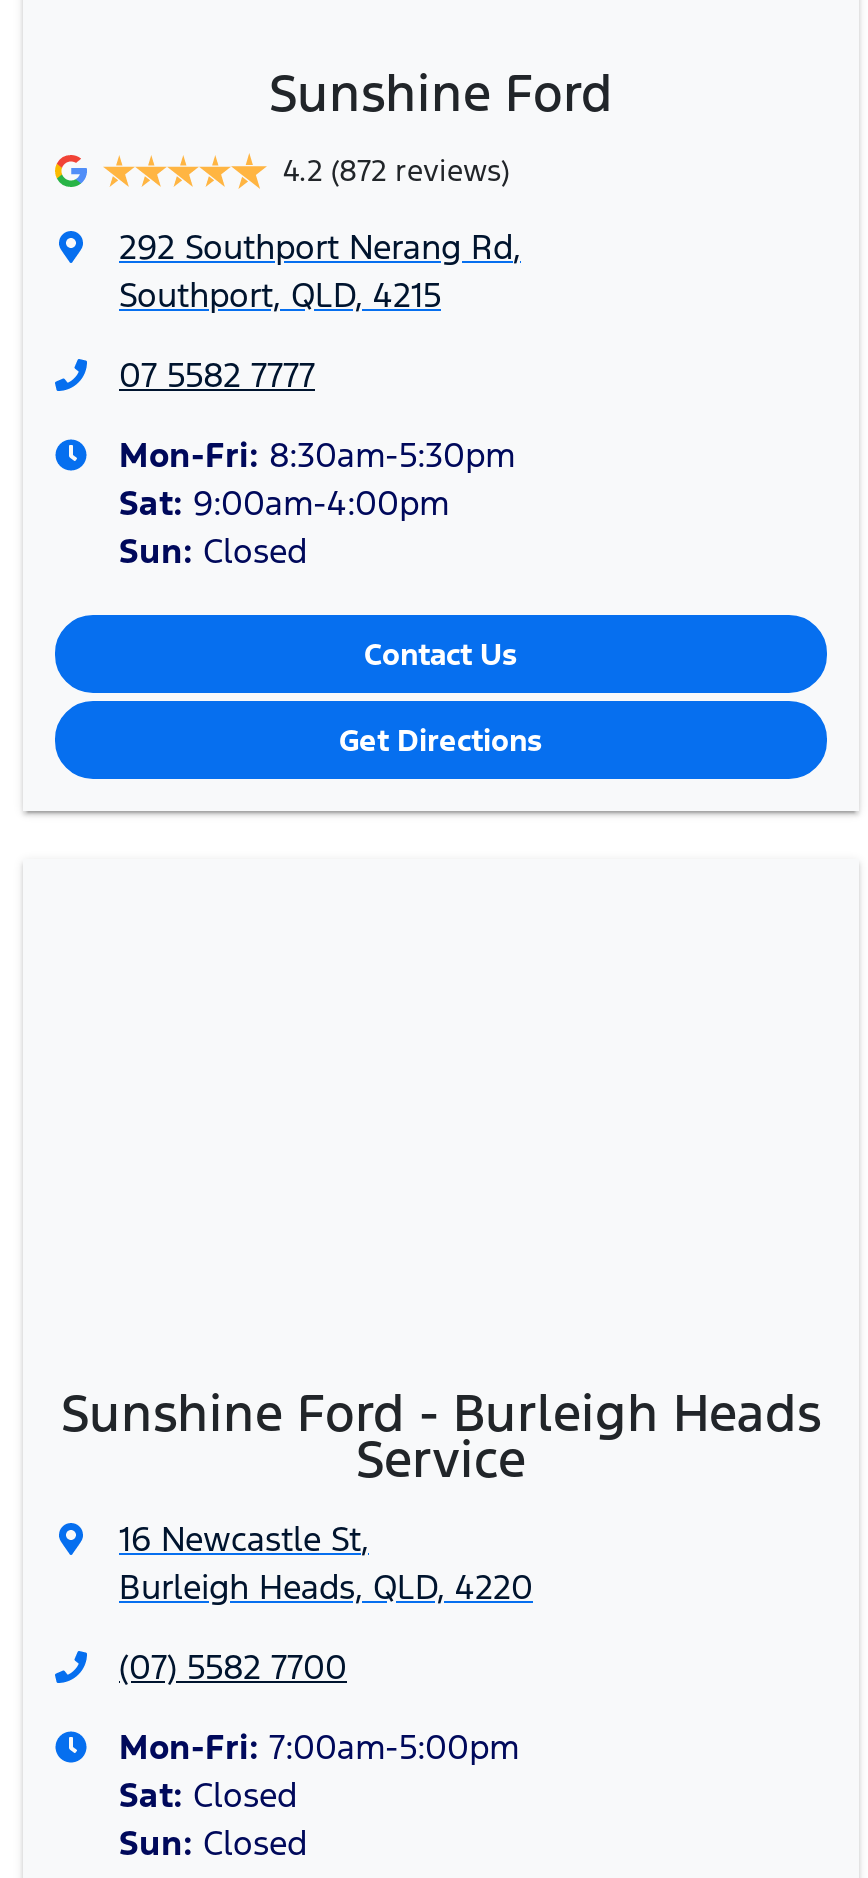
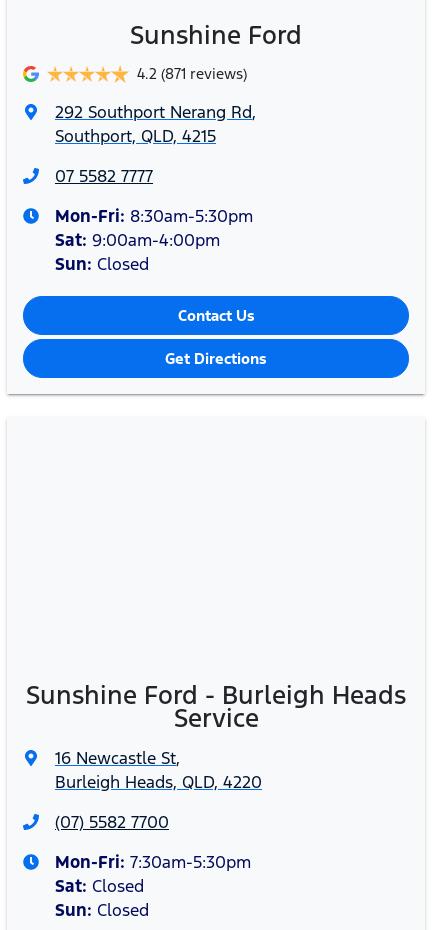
- 4.2 (872 reviews)
+ 4.2 (871 reviews)

- Mon-Fri: 7:00am-5:00pm
+ Mon-Fri: 7:30am-5:30pm
